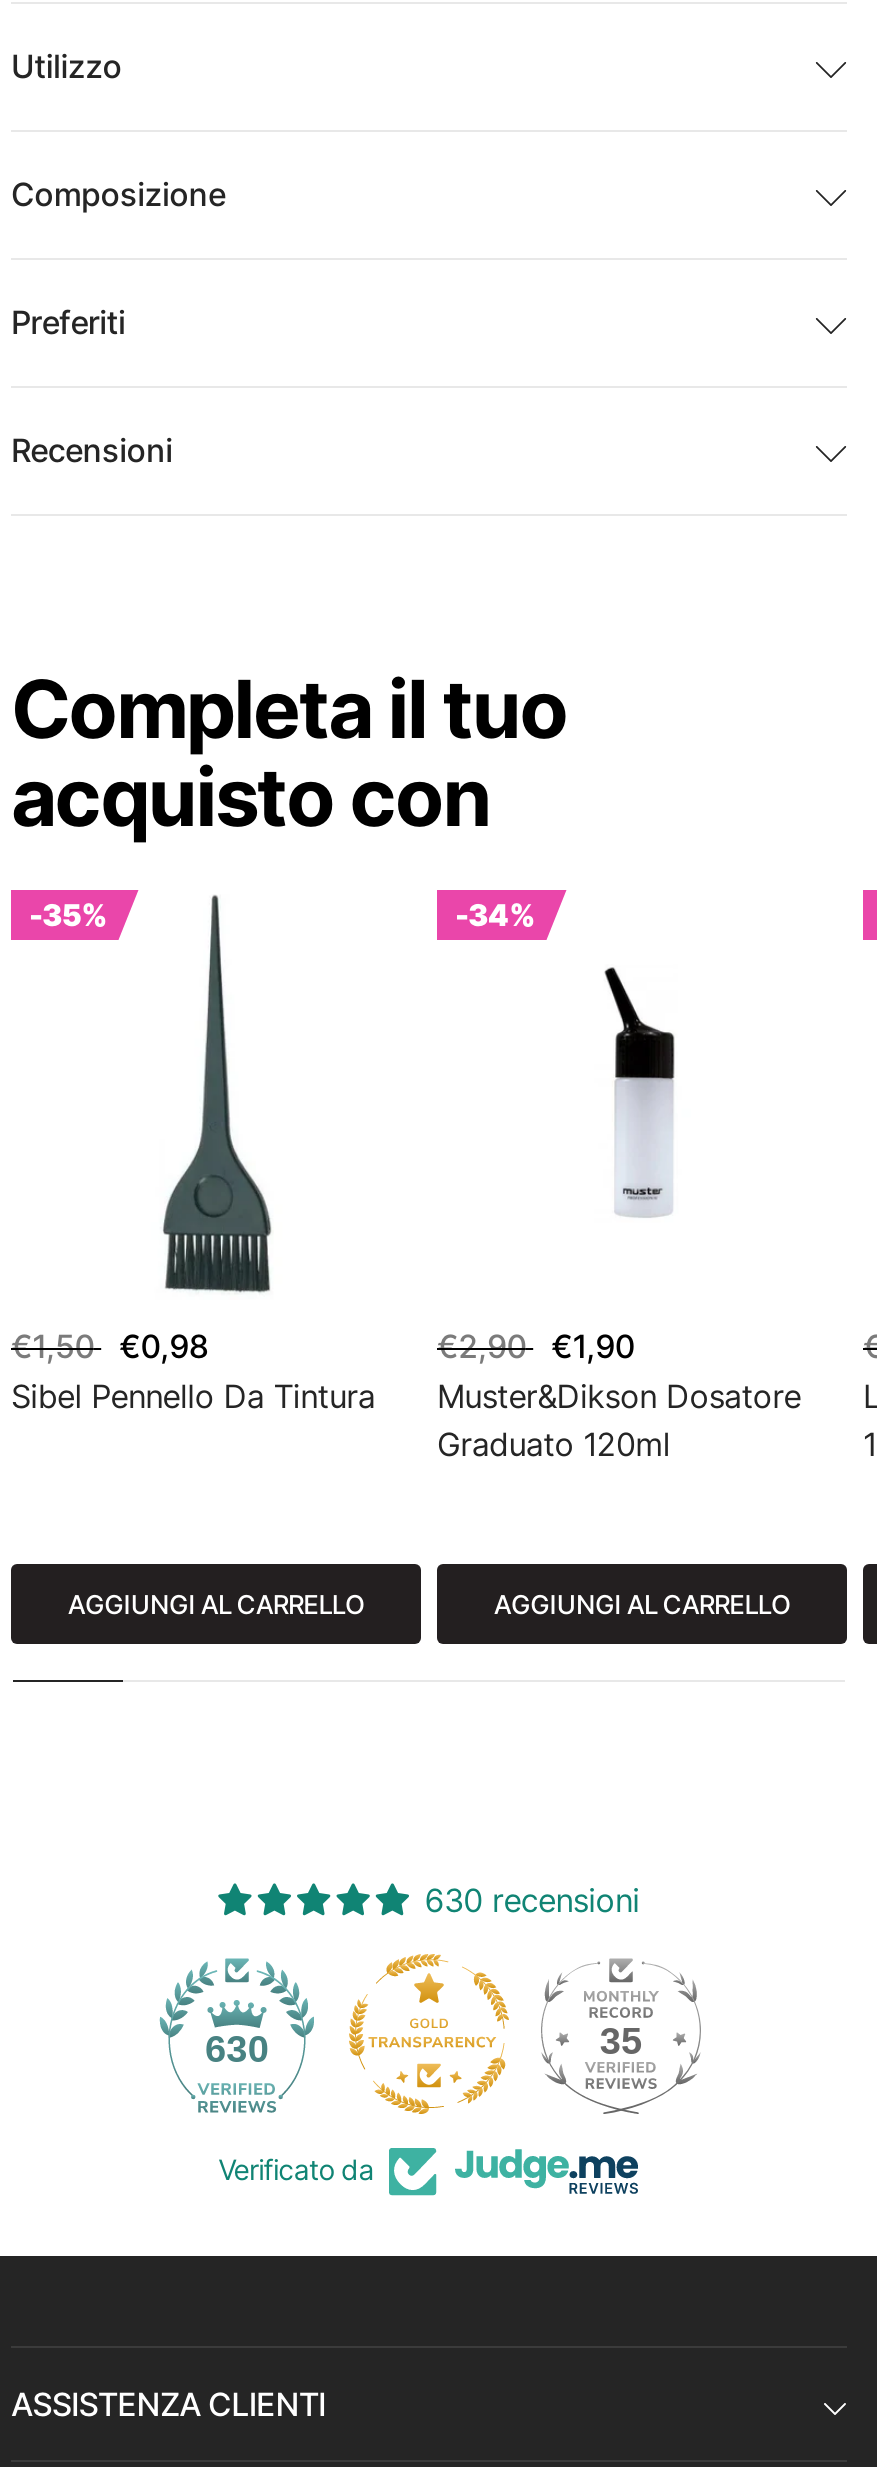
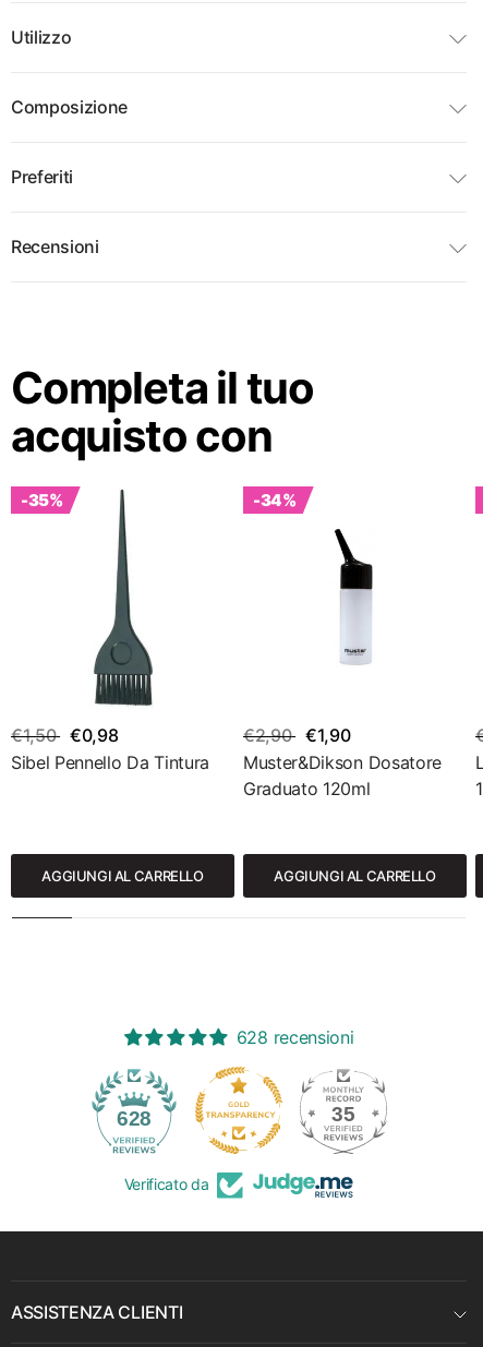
- 630 recensioni
+ 628 recensioni

- 630
+ 628
